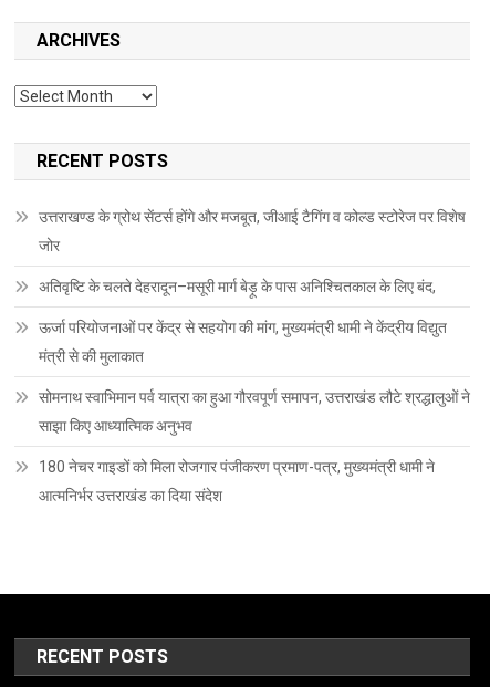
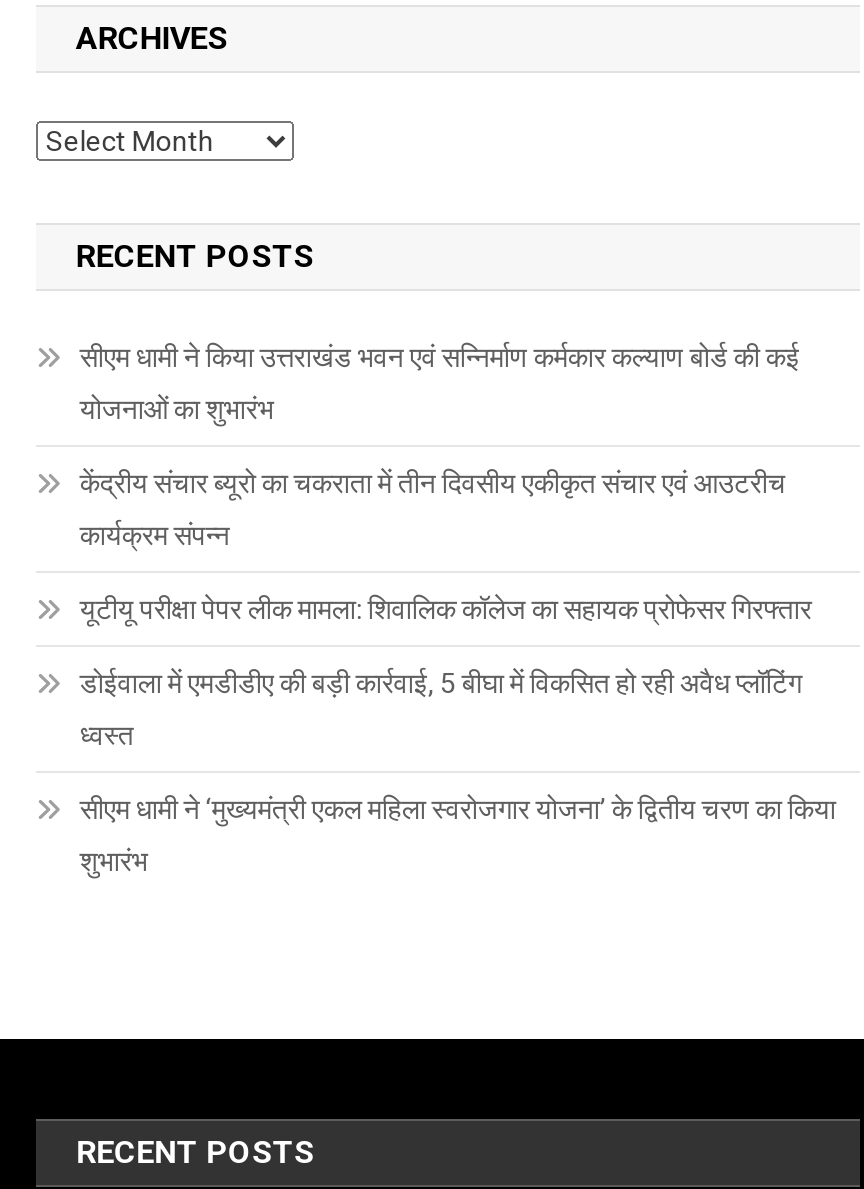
- उत्तराखण्ड के ग्रोथ सेंटर्स होंगे और मजबूत, जीआई टैगिंग व कोल्ड स्टोरेज पर विशेष
+ सीएम धामी ने किया उत्तराखंड भवन एवं सन्निर्माण कर्मकार कल्याण बोर्ड की कई

- जोर
+ योजनाओं का शुभारंभ

- अतिवृष्टि के चलते देहरादून–मसूरी मार्ग बेड़ू के पास अनिश्चितकाल के लिए बंद,
+ केंद्रीय संचार ब्यूरो का चकराता में तीन दिवसीय एकीकृत संचार एवं आउटरीच

- ऊर्जा परियोजनाओं पर केंद्र से सहयोग की मांग, मुख्यमंत्री धामी ने केंद्रीय विद्युत
+ कार्यक्रम संपन्न

- मंत्री से की मुलाकात
+ यूटीयू परीक्षा पेपर लीक मामला: शिवालिक कॉलेज का सहायक प्रोफेसर गिरफ्तार

- सोमनाथ स्वाभिमान पर्व यात्रा का हुआ गौरवपूर्ण समापन, उत्तराखंड लौटे श्रद्धालुओं ने
+ डोईवाला में एमडीडीए की बड़ी कार्रवाई, 5 बीघा में विकसित हो रही अवैध प्लॉटिंग

- साझा किए आध्यात्मिक अनुभव
+ ध्वस्त

- 180 नेचर गाइडों को मिला रोजगार पंजीकरण प्रमाण-पत्र, मुख्यमंत्री धामी ने
+ सीएम धामी ने ‘मुख्यमंत्री एकल महिला स्वरोजगार योजना’ के द्वितीय चरण का किया

- आत्मनिर्भर उत्तराखंड का दिया संदेश
+ शुभारंभ
